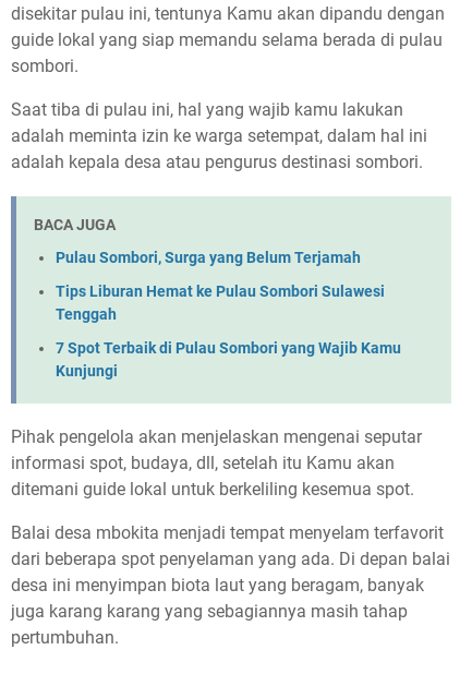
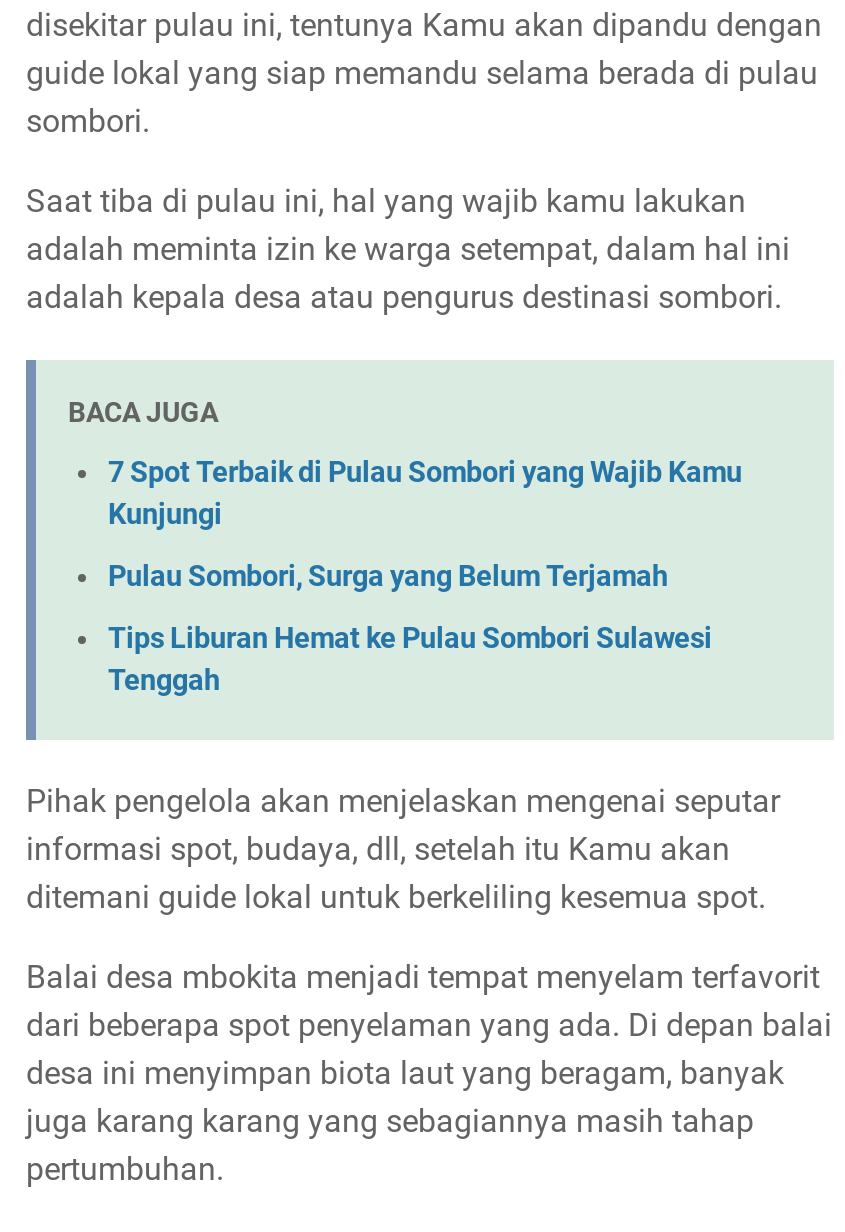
moved down: Pulau Sombori, Surga yang Belum Terjamah | Tips Liburan Hemat ke Pulau Sombori Sulawesi | Tenggah

moved up: 7 Spot Terbaik di Pulau Sombori yang Wajib Kamu | Kunjungi
